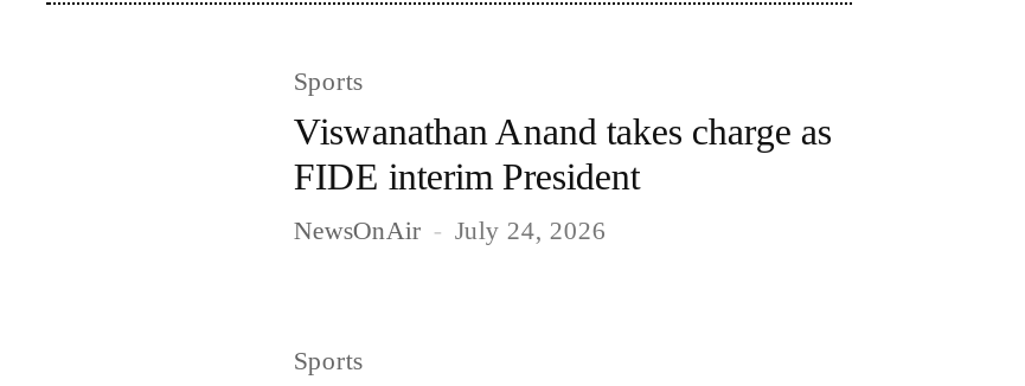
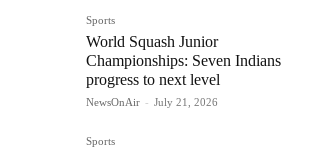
- Viswanathan Anand takes charge as
- FIDE interim President
+ World Squash Junior
+ Championships: Seven Indians
+ progress to next level

- NewsOnAir - July 24, 2026
+ NewsOnAir - July 21, 2026
